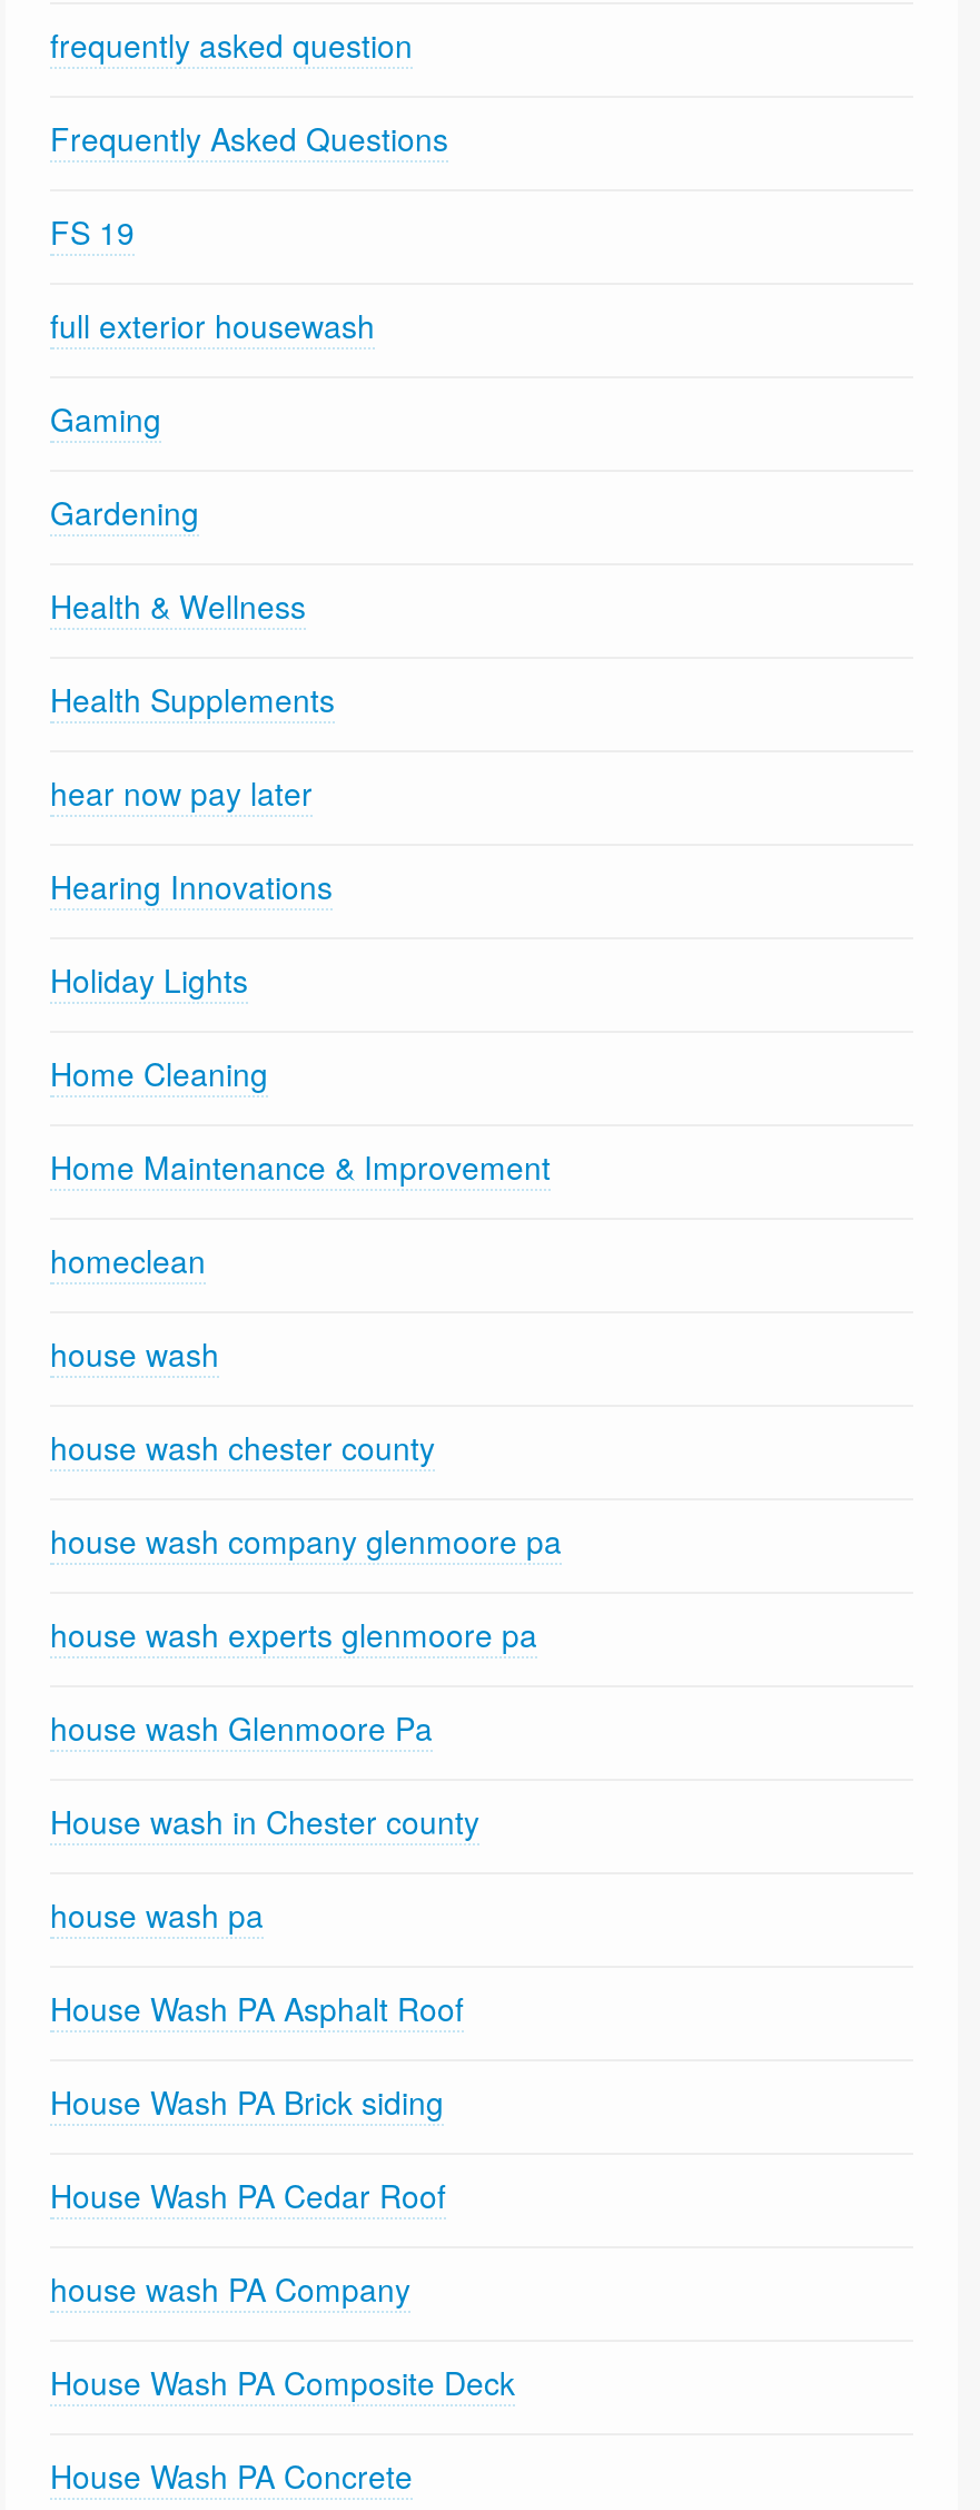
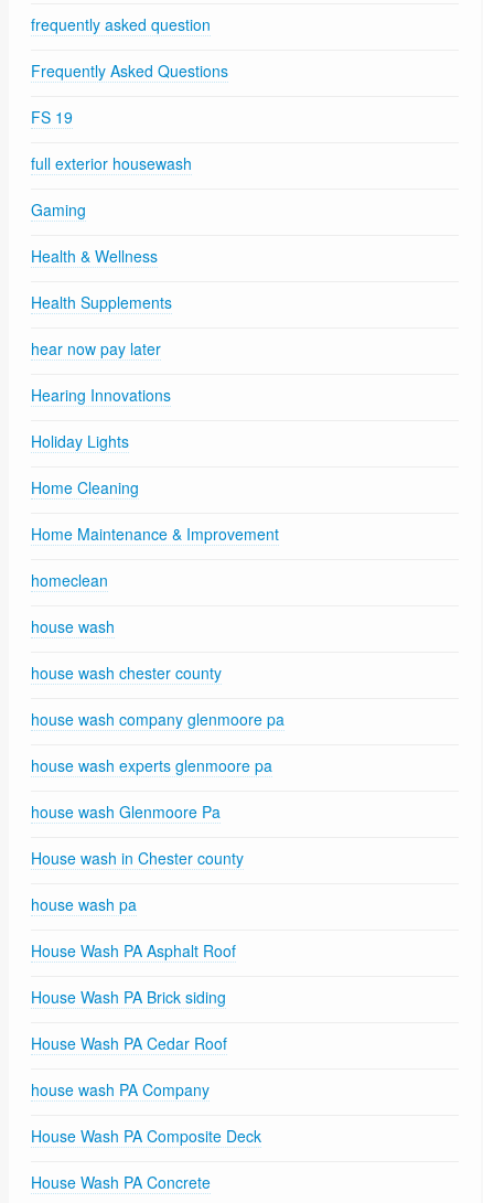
- Gardening
